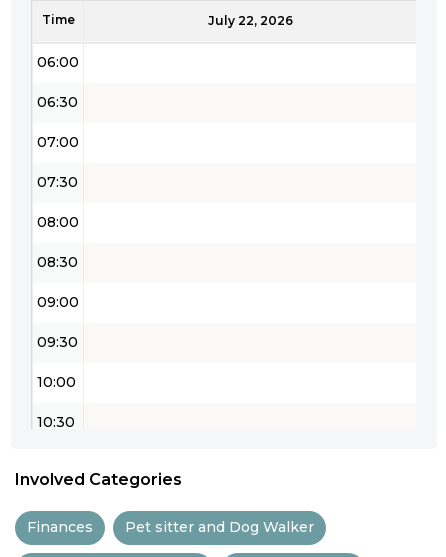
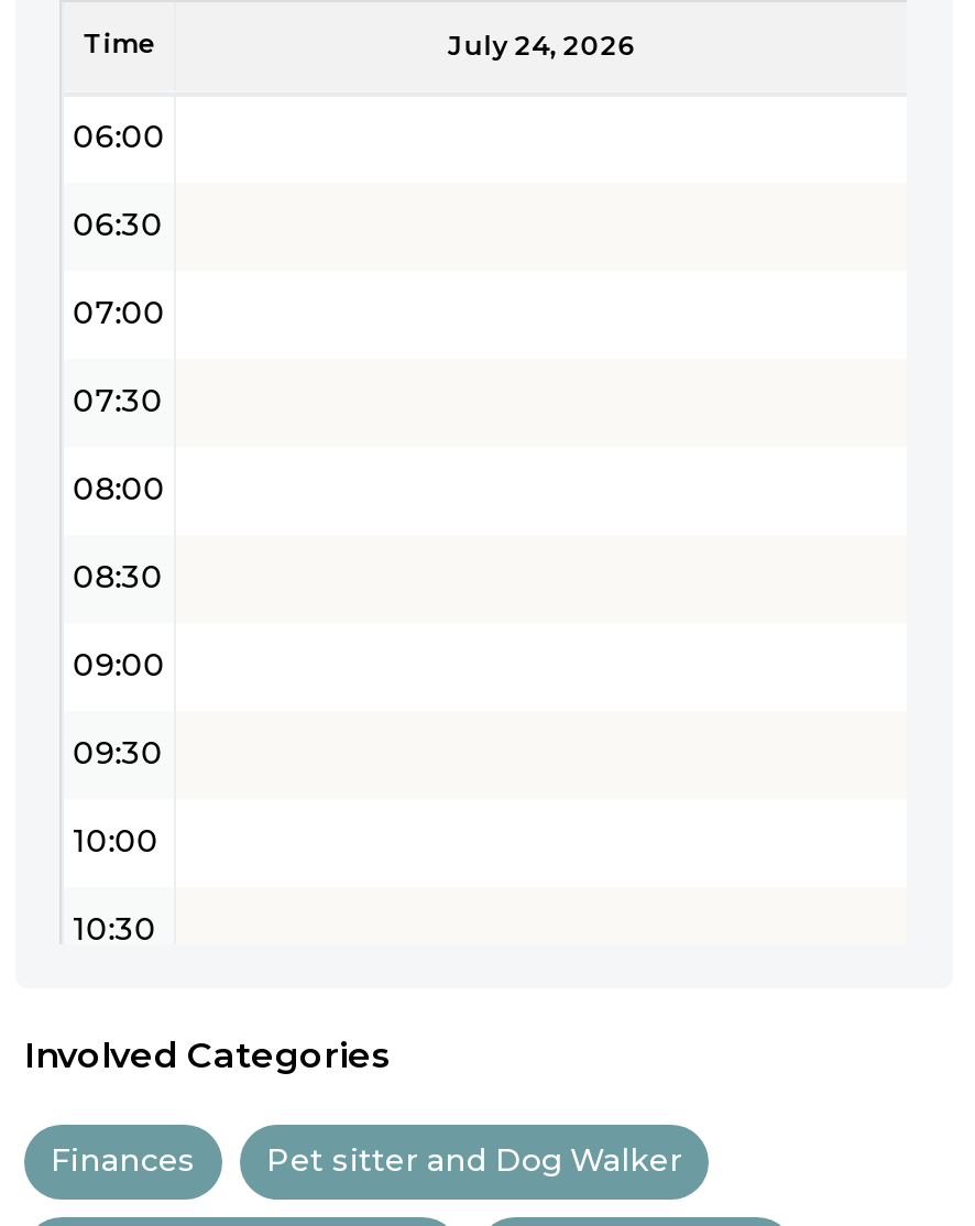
- July 22, 2026
+ July 24, 2026
